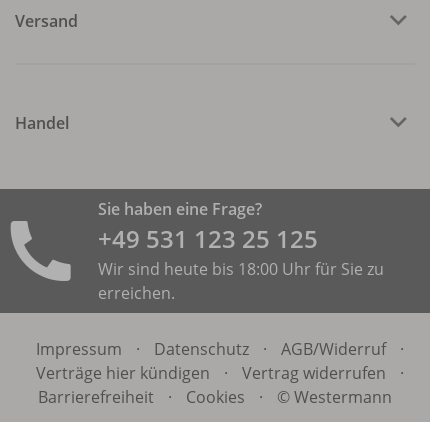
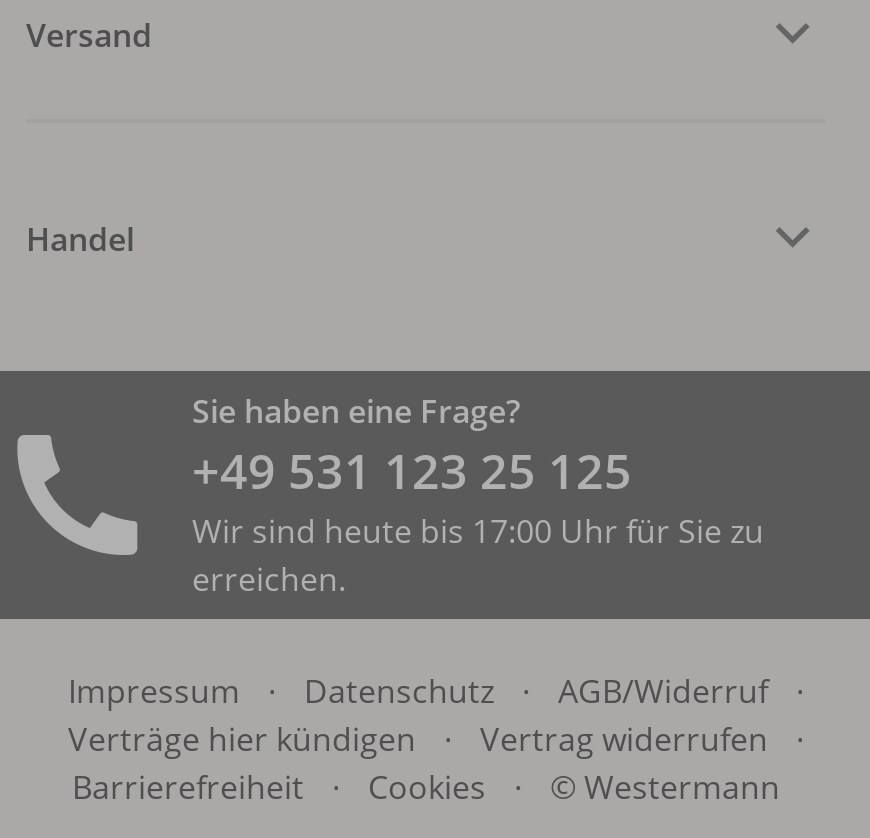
- Wir sind heute bis 18:00 Uhr für Sie zu
+ Wir sind heute bis 17:00 Uhr für Sie zu
